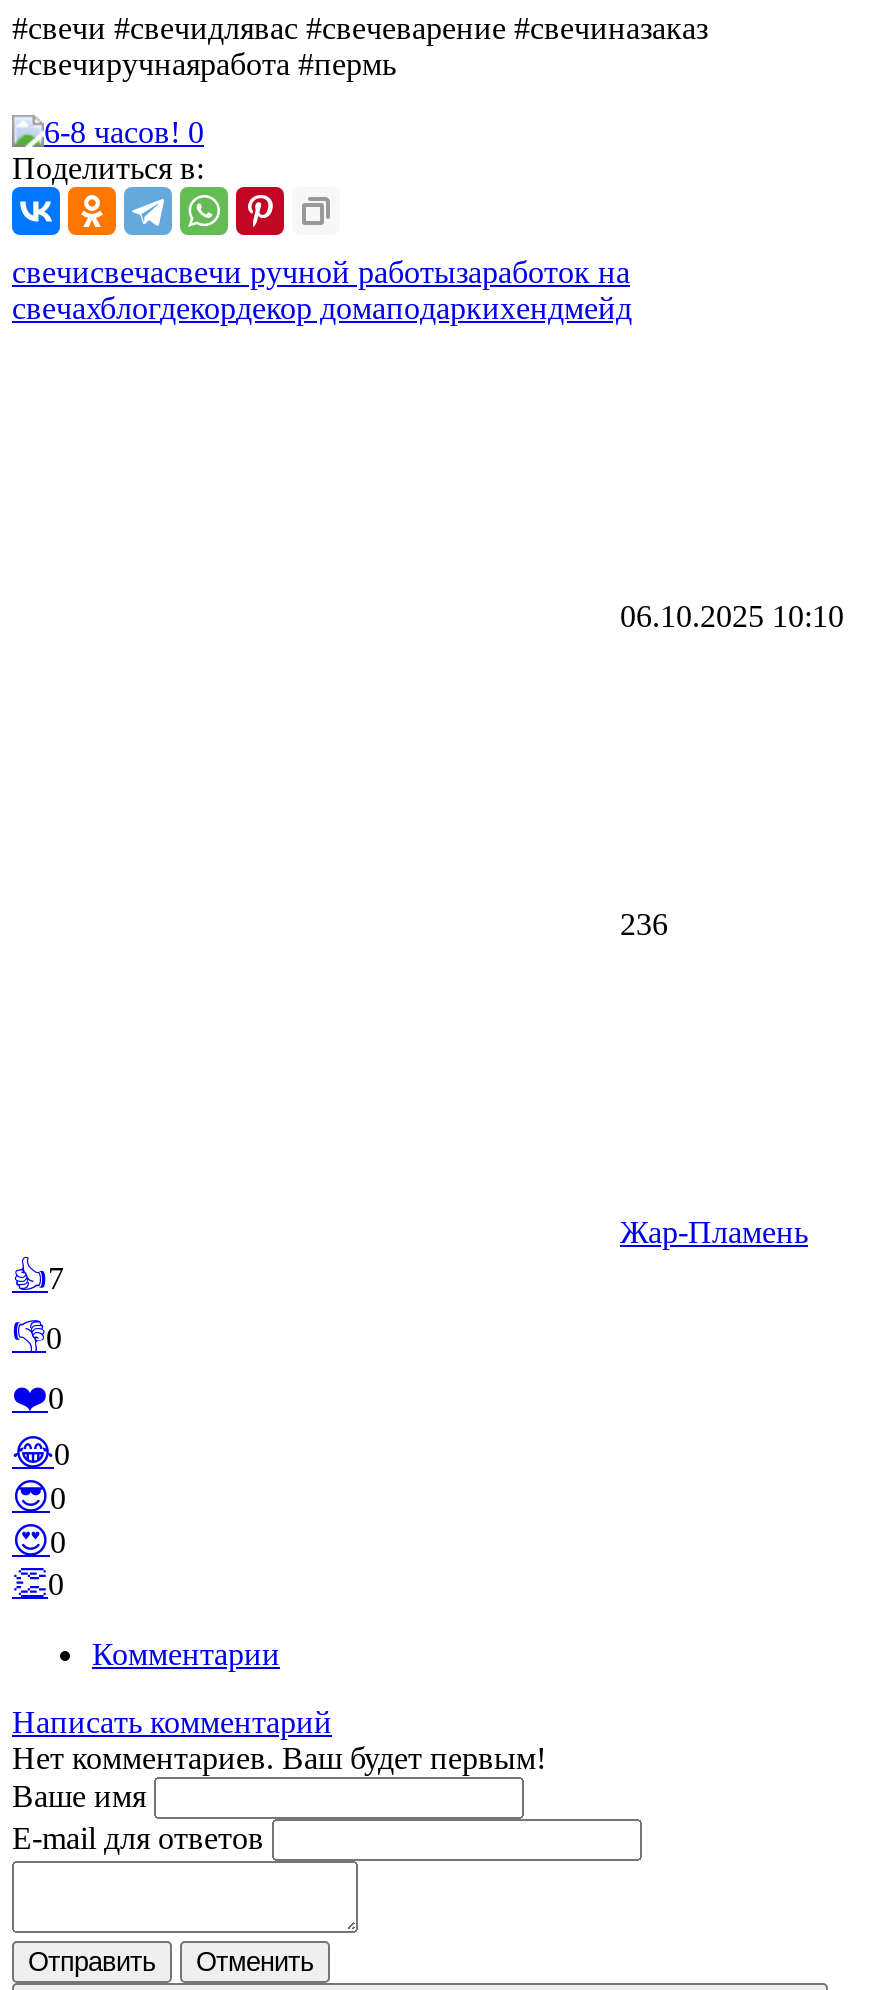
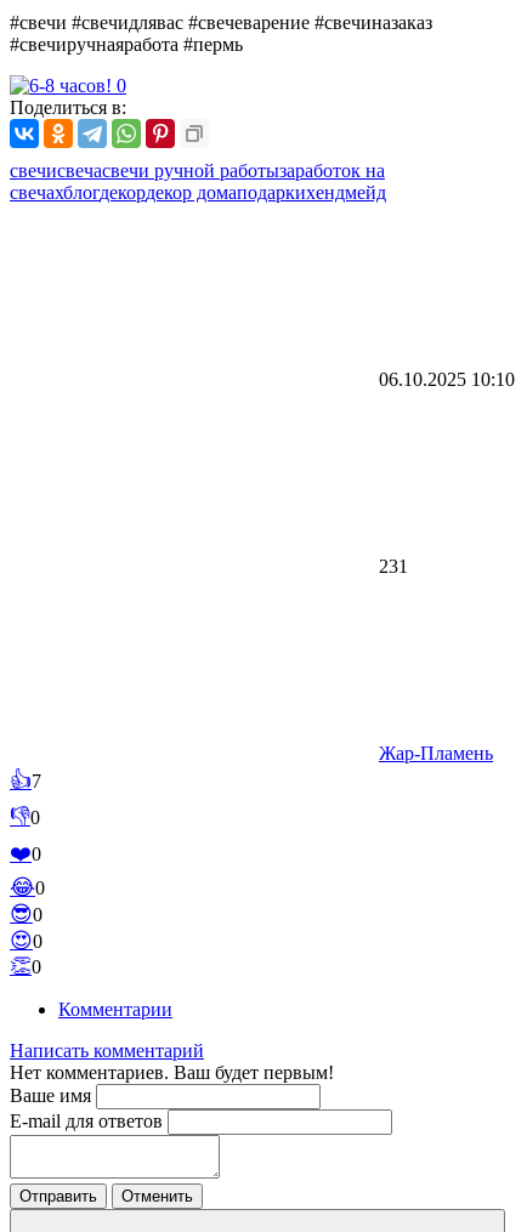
- 236
+ 231
